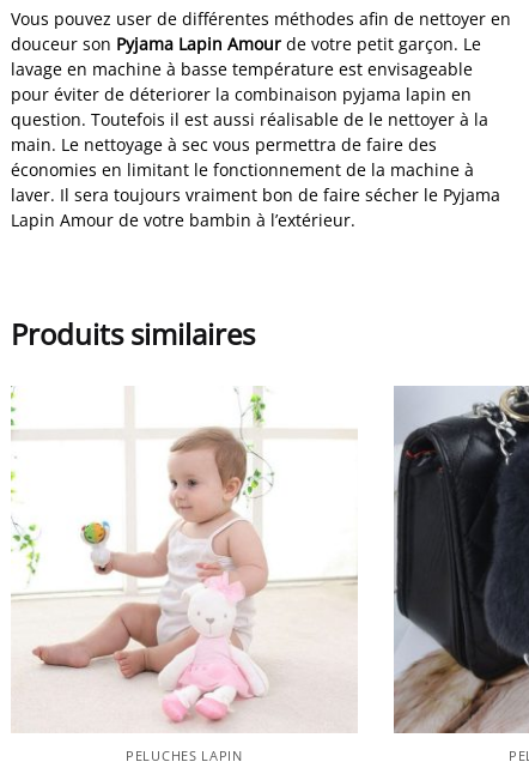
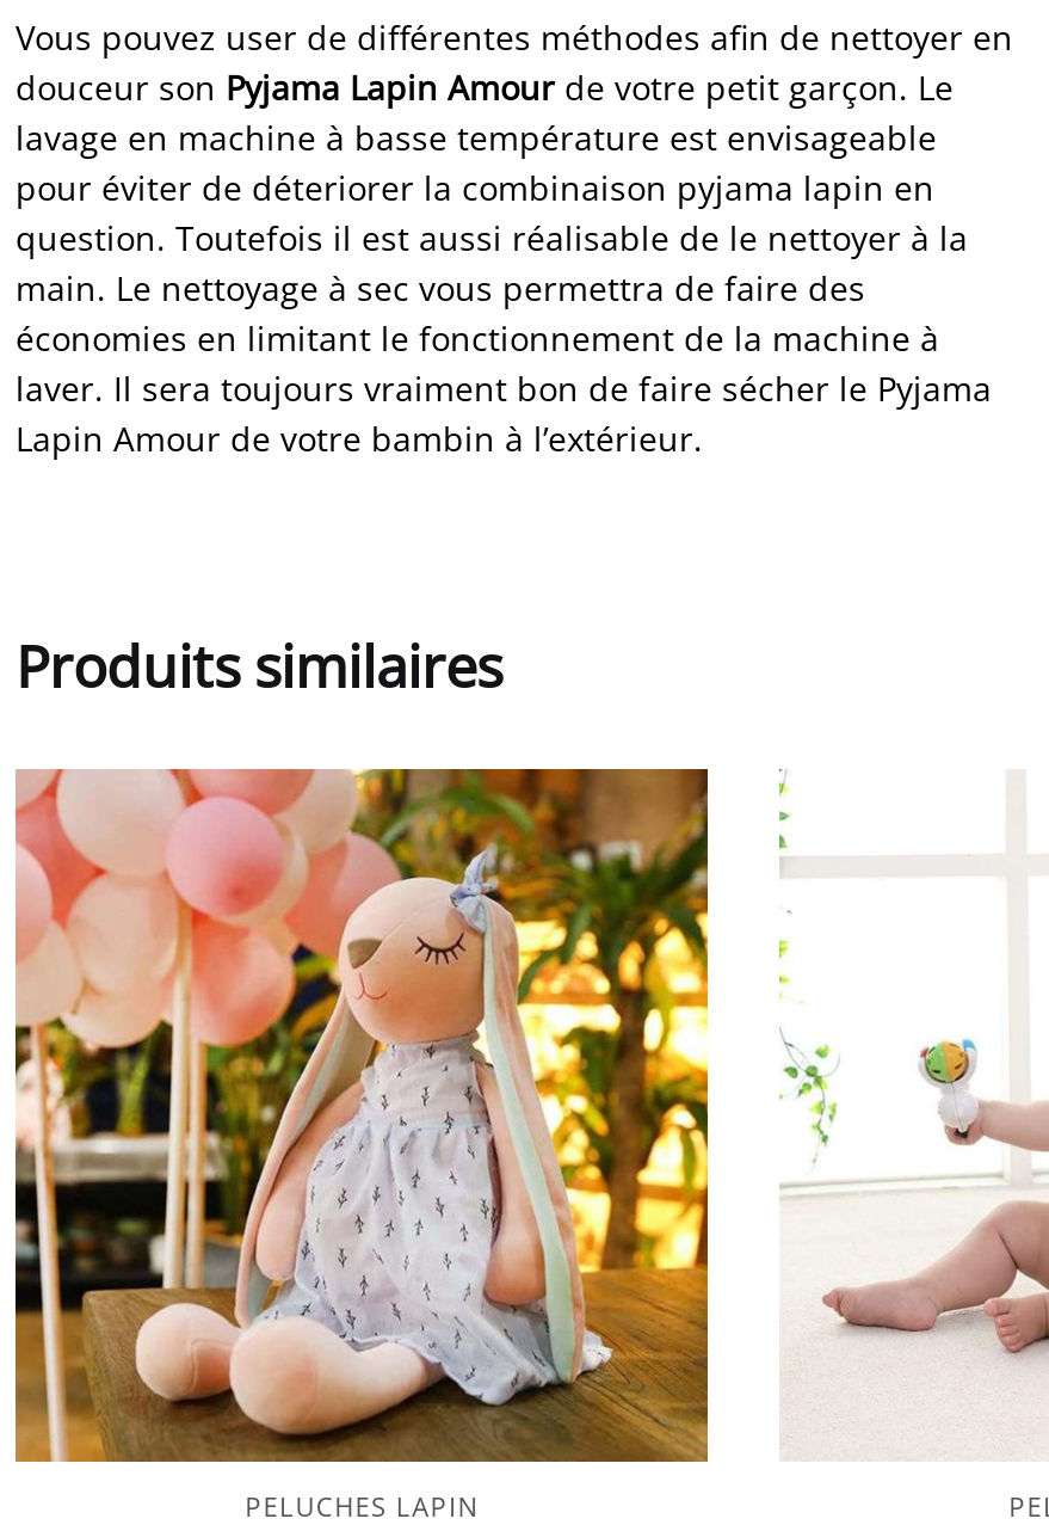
- [image]
+ [image]

- [image]
+ [image]
